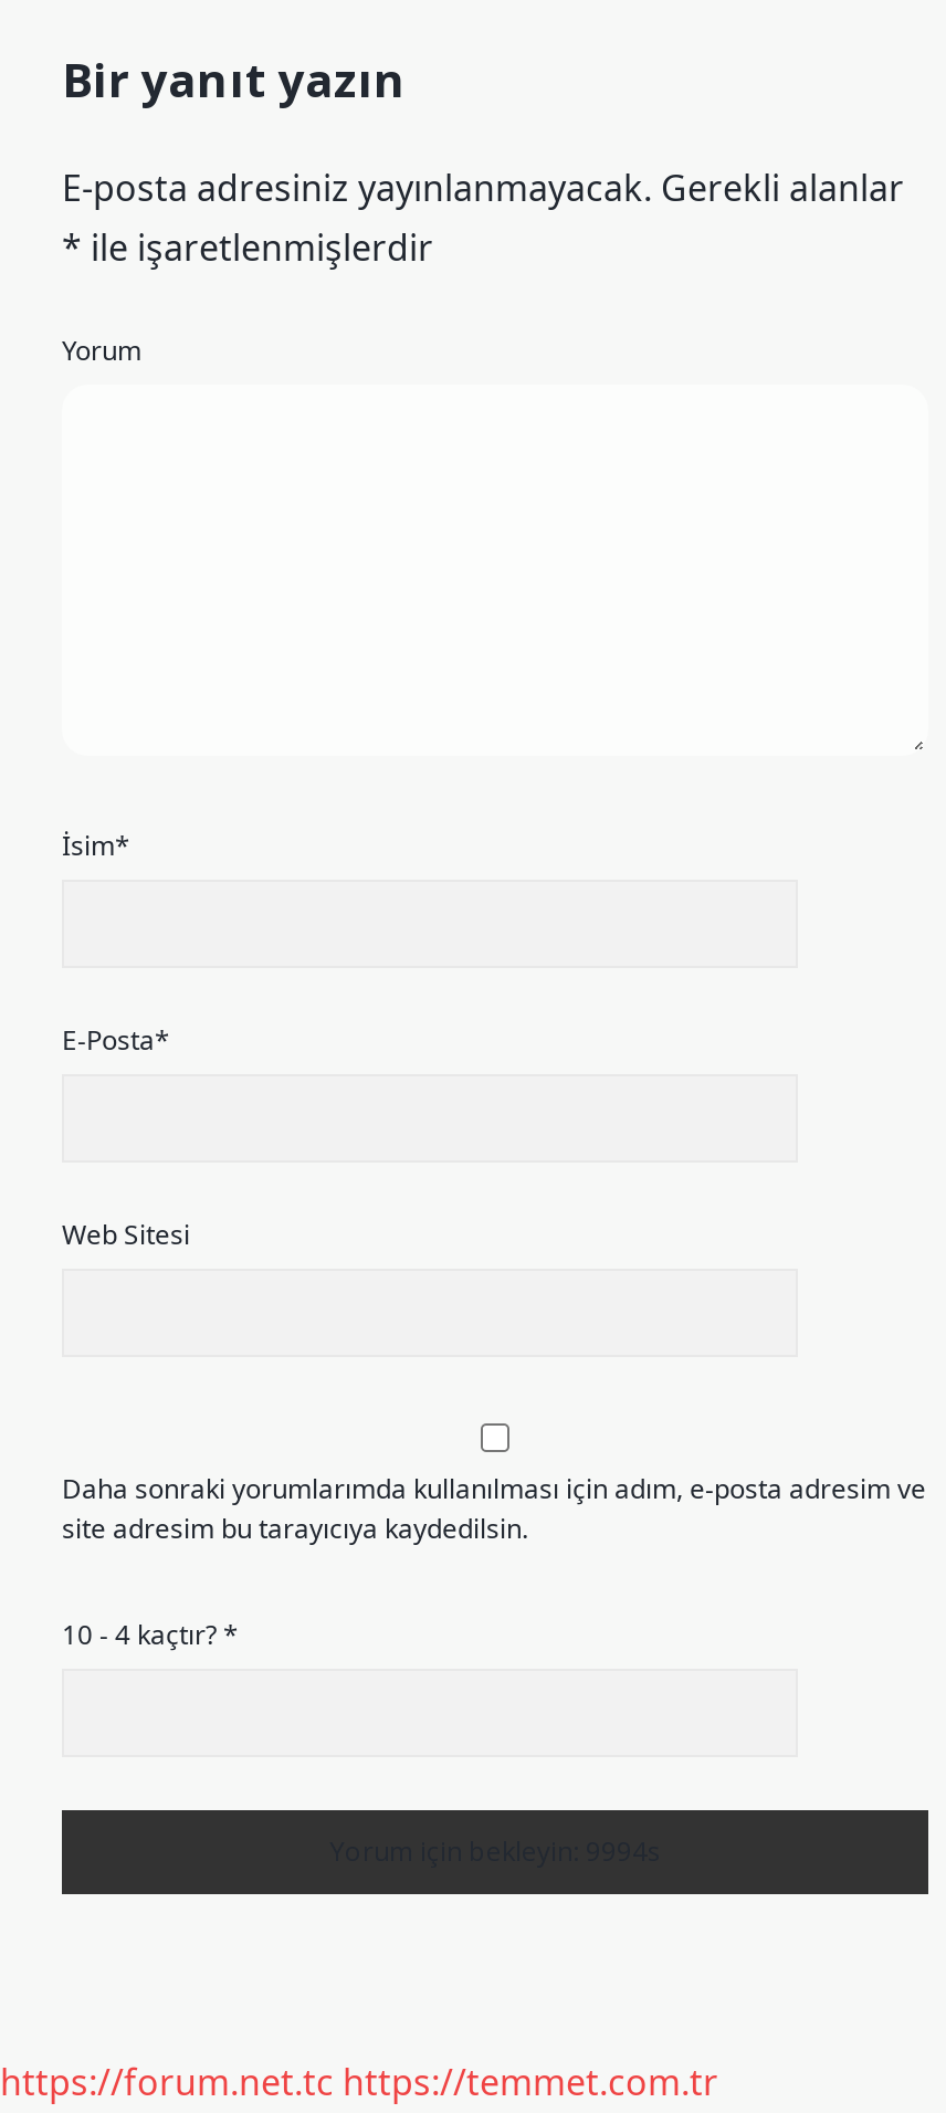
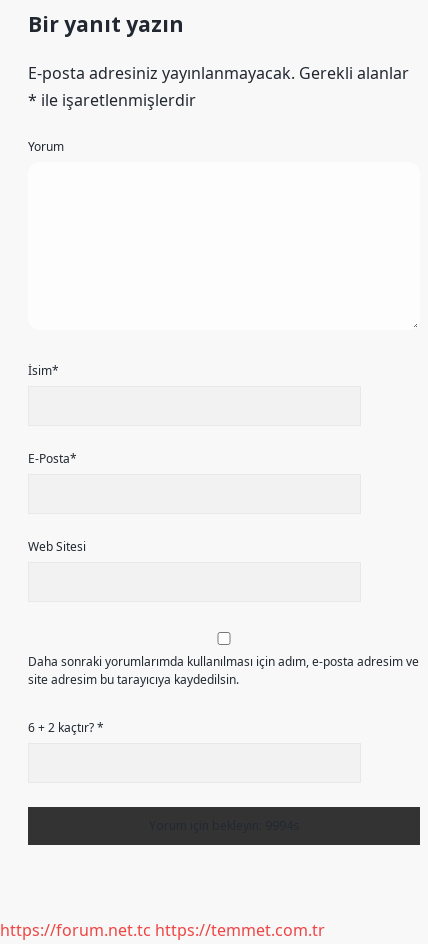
- 10 - 4 kaçtır? *
+ 6 + 2 kaçtır? *
